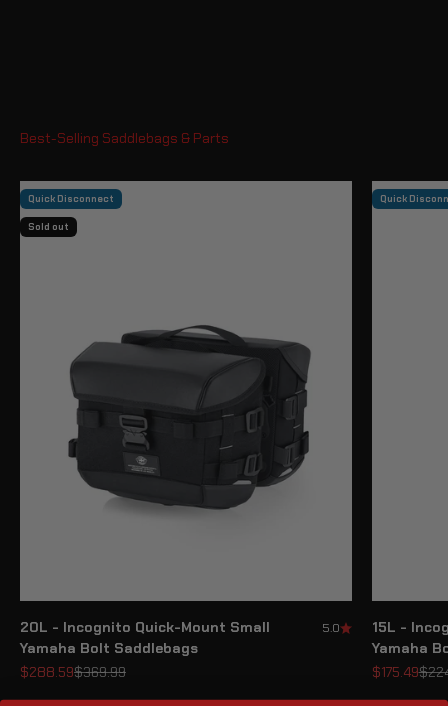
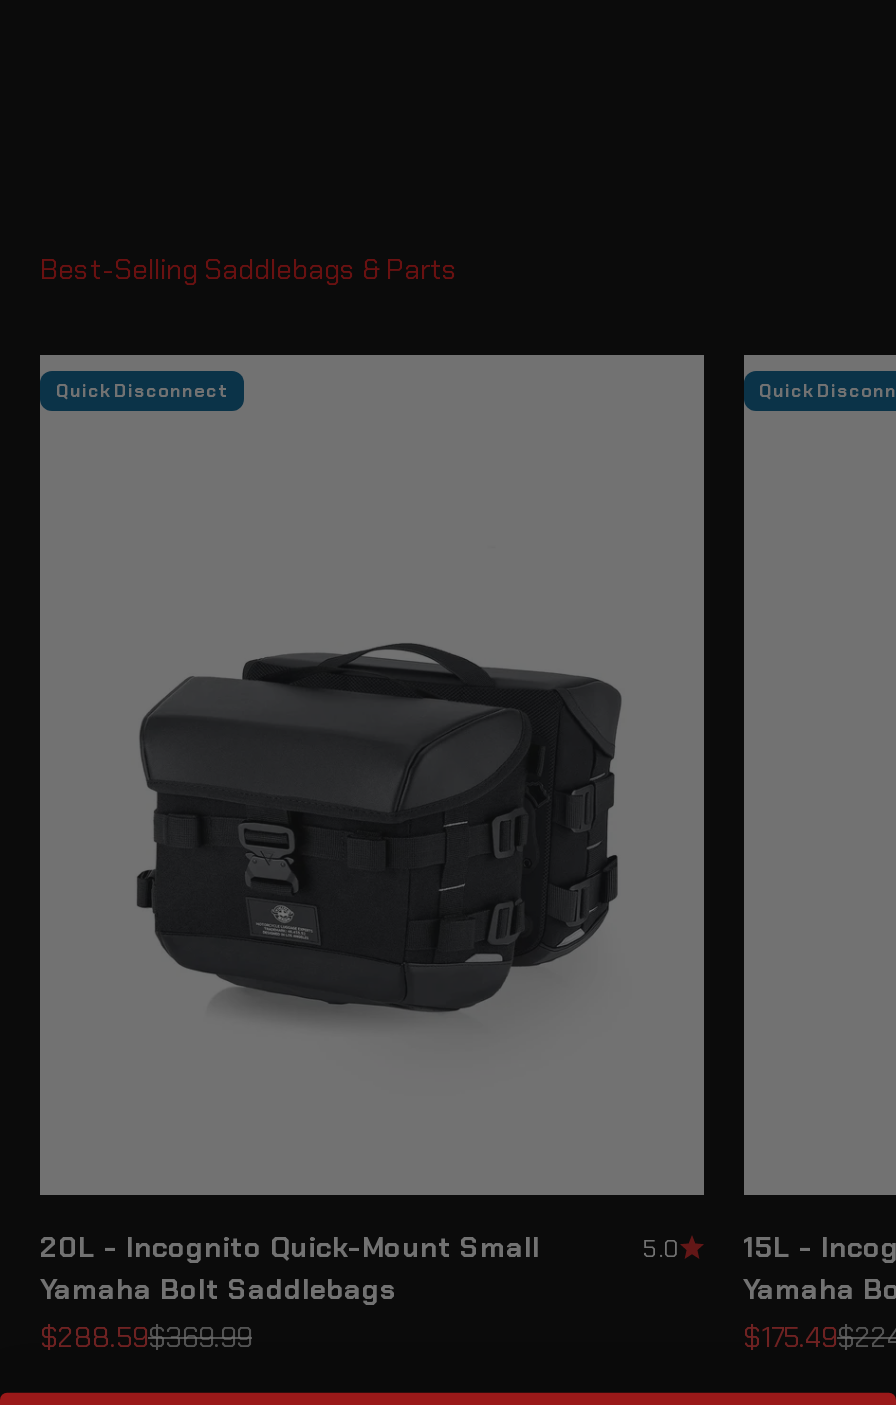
- Sold out
